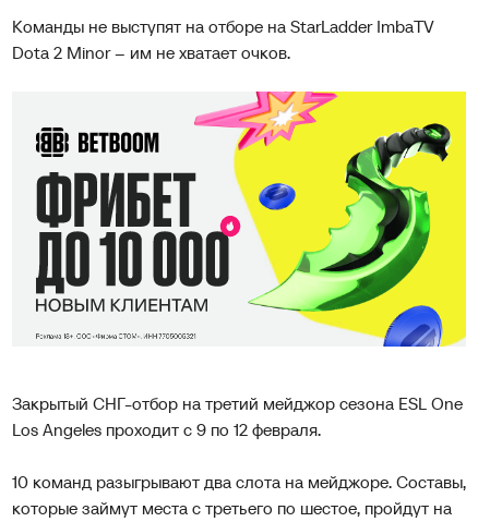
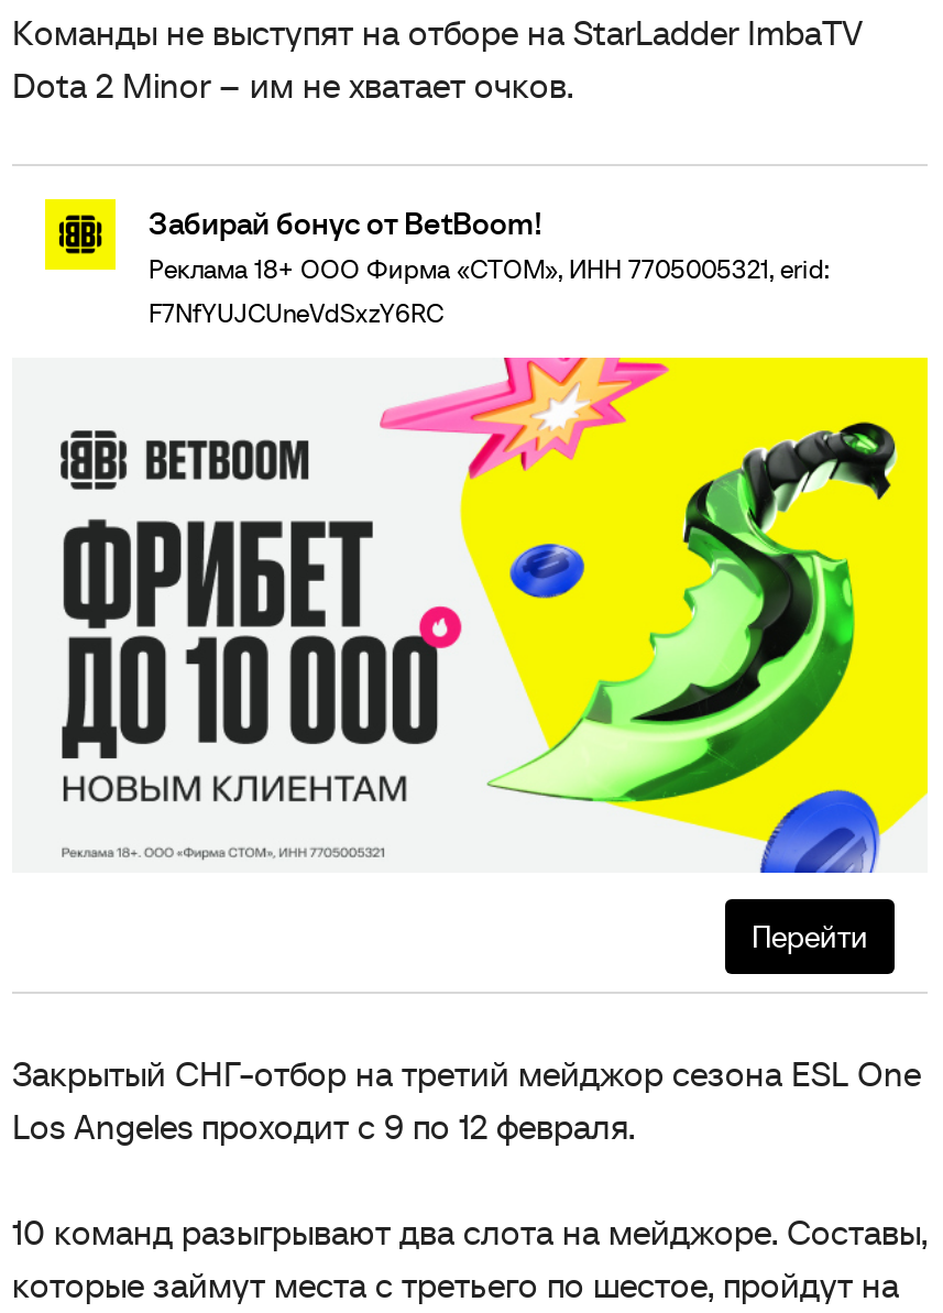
+ [image]
+ Забирай бонус от BetBoom!
+ Реклама 18+ ООО Фирма «СТОМ», ИНН 7705005321, erid:
+ F7NfYUJCUneVdSxzY6RC

+ Перейти

moved down: [image]
